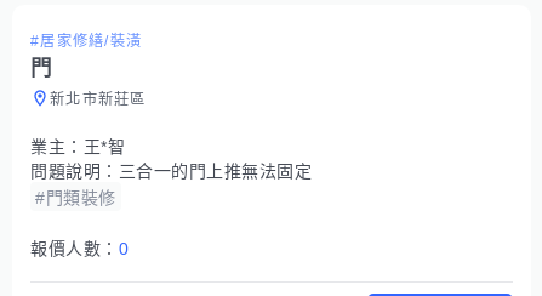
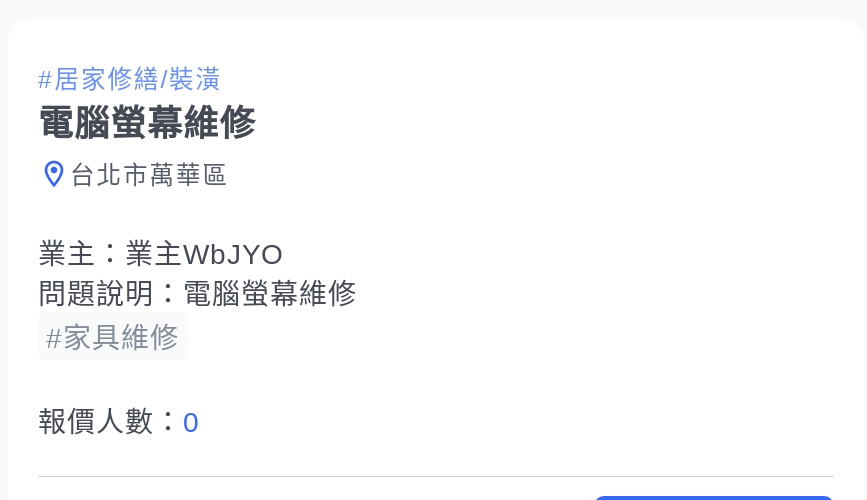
- 門
- 新北市新莊區
+ 電腦螢幕維修
+ 台北市萬華區

- 業主：王*智
- 問題說明：三合一的門上推無法固定
- #門類裝修
+ 業主：業主WbJYO
+ 問題說明：電腦螢幕維修
+ #家具維修
